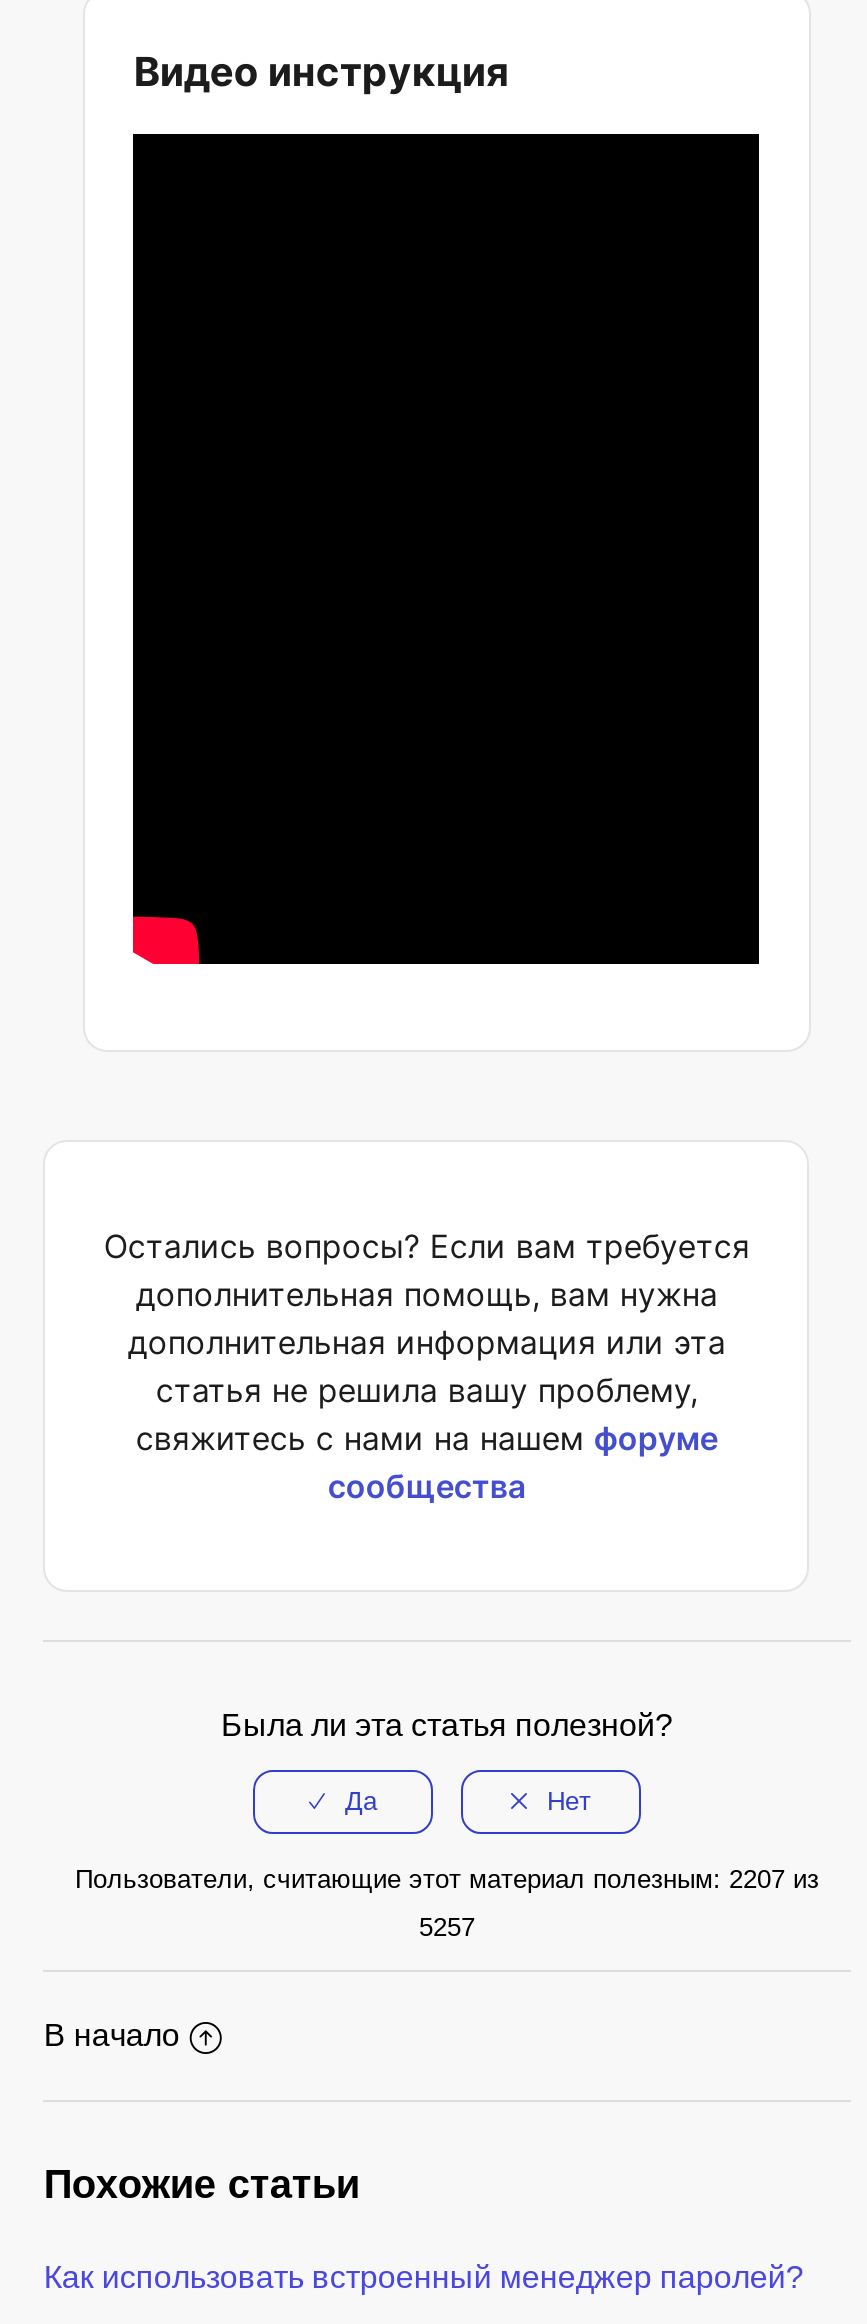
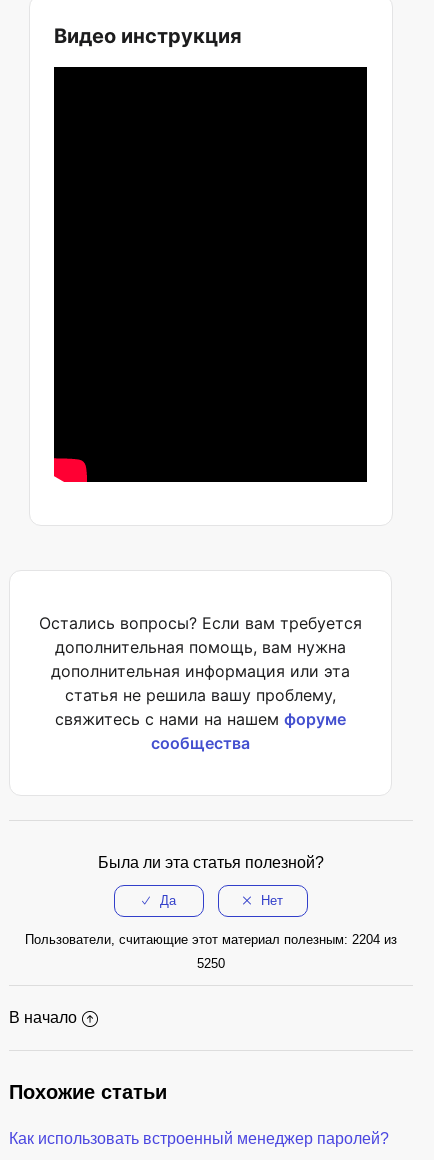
- Пользователи, считающие этот материал полезным: 2207 из
+ Пользователи, считающие этот материал полезным: 2204 из

- 5257
+ 5250
